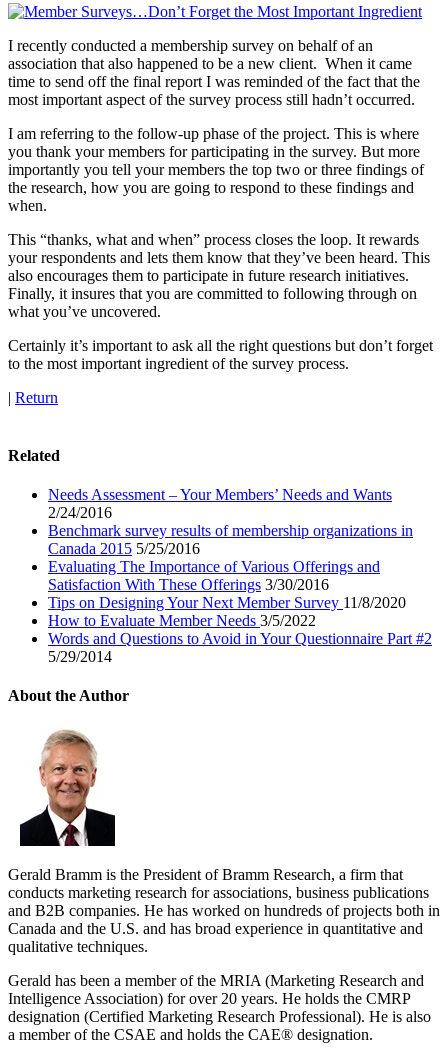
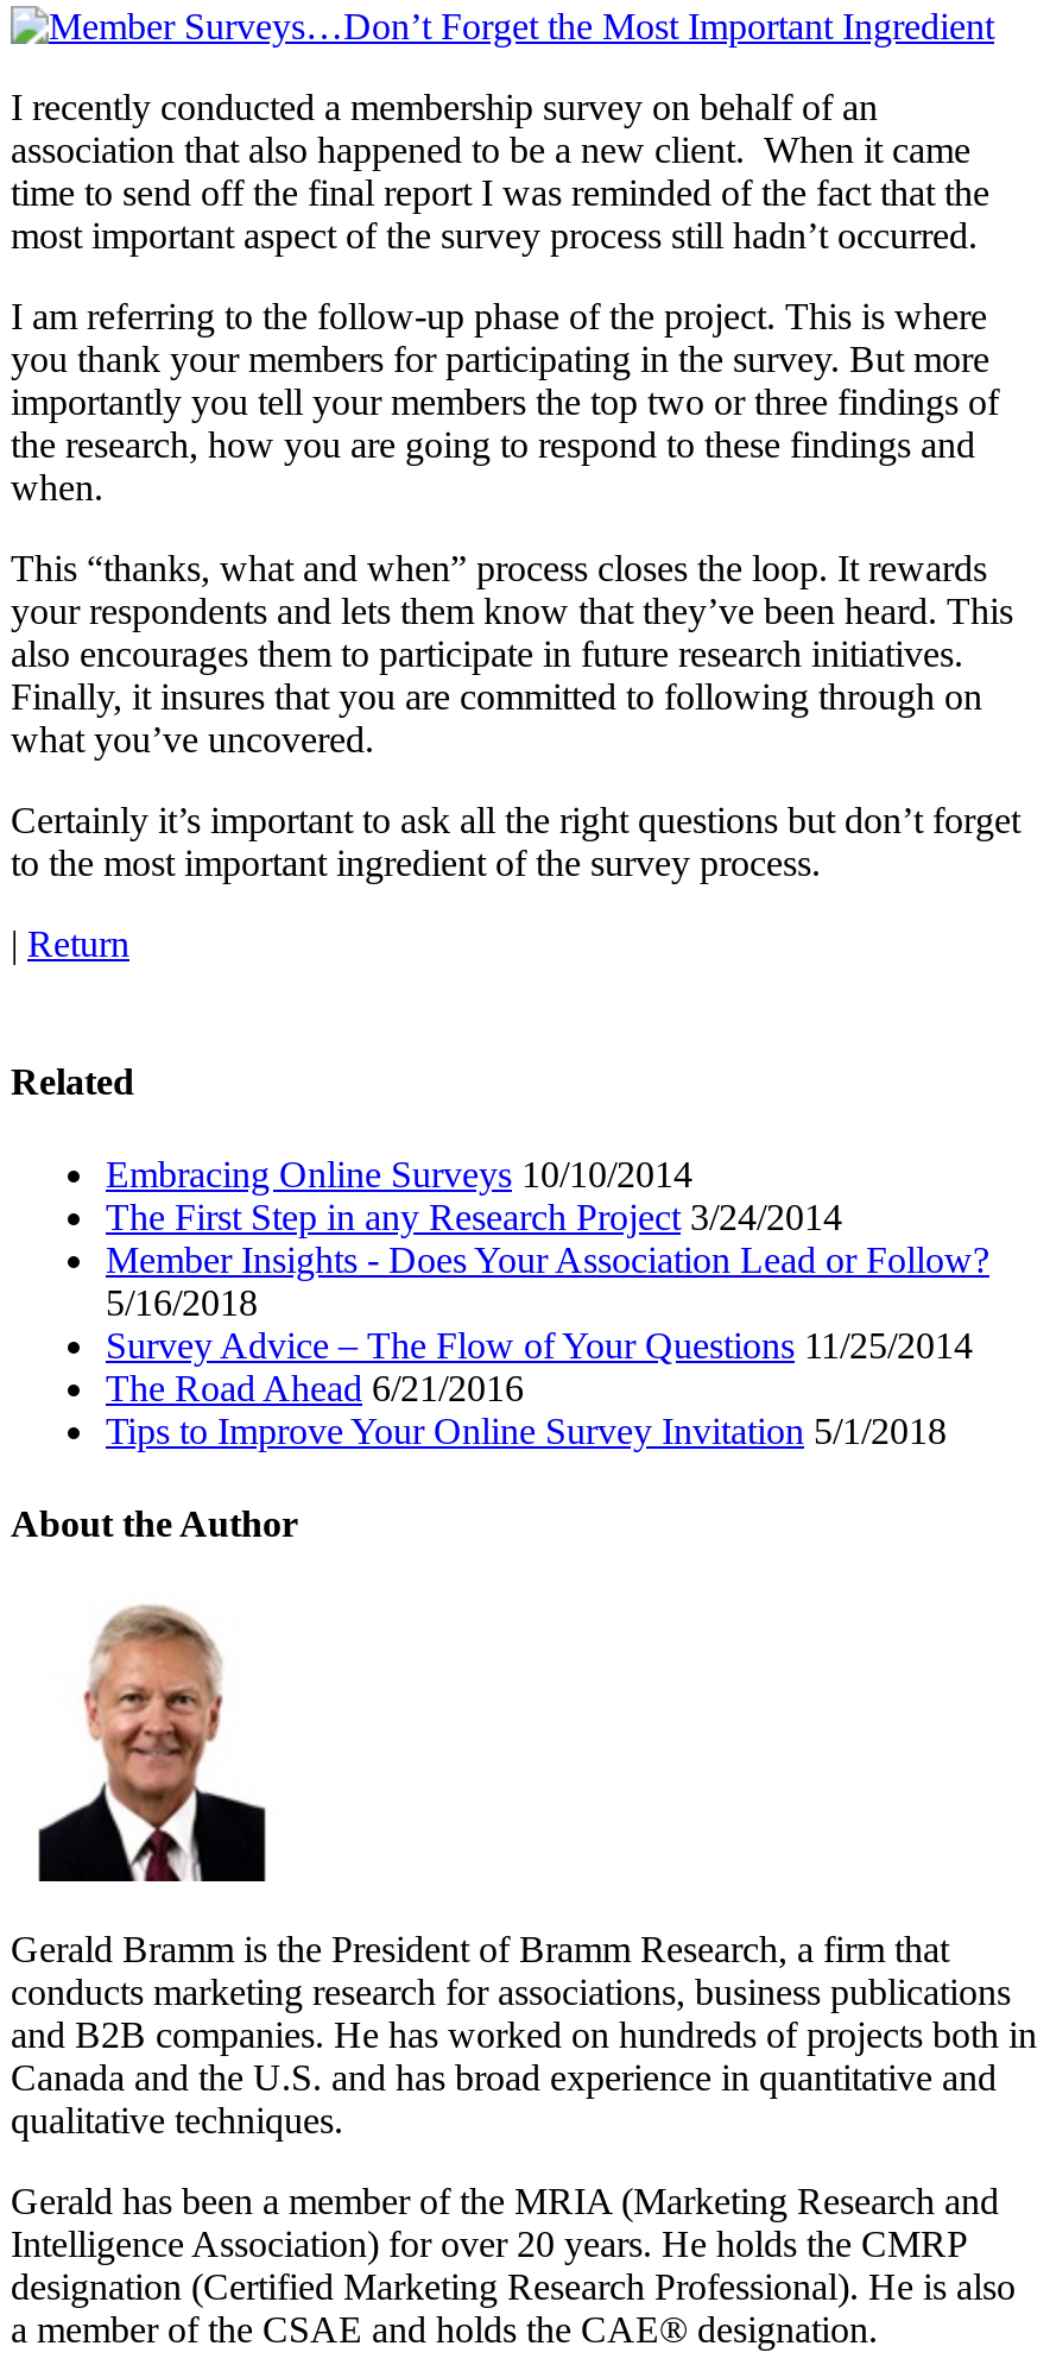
- Needs Assessment – Your Members’ Needs and Wants
- 2/24/2016
- Benchmark survey results of membership organizations in
- Canada 2015 5/25/2016
- Evaluating The Importance of Various Offerings and
- Satisfaction With These Offerings 3/30/2016
- Tips on Designing Your Next Member Survey 11/8/2020
- How to Evaluate Member Needs 3/5/2022
- Words and Questions to Avoid in Your Questionnaire Part #2
- 5/29/2014
+ Embracing Online Surveys 10/10/2014
+ The First Step in any Research Project 3/24/2014
+ Member Insights - Does Your Association Lead or Follow?
+ 5/16/2018
+ Survey Advice – The Flow of Your Questions 11/25/2014
+ The Road Ahead 6/21/2016
+ Tips to Improve Your Online Survey Invitation 5/1/2018
